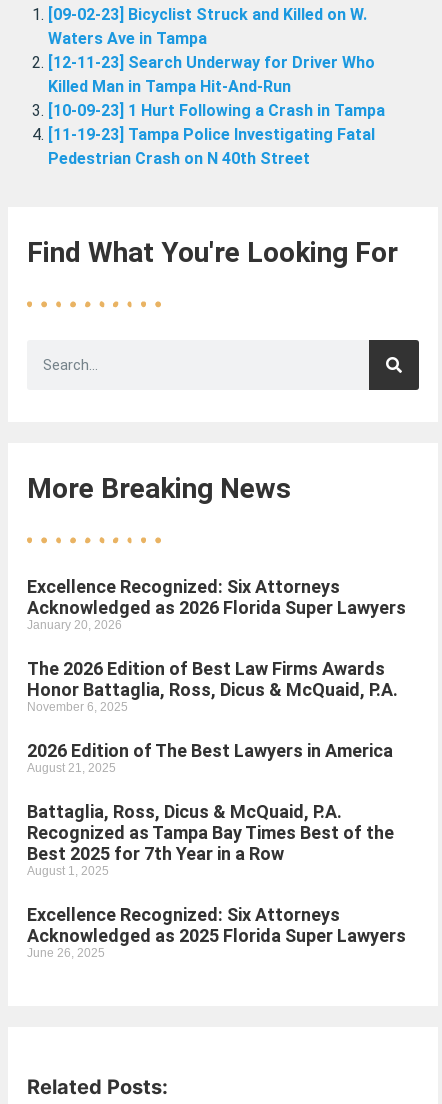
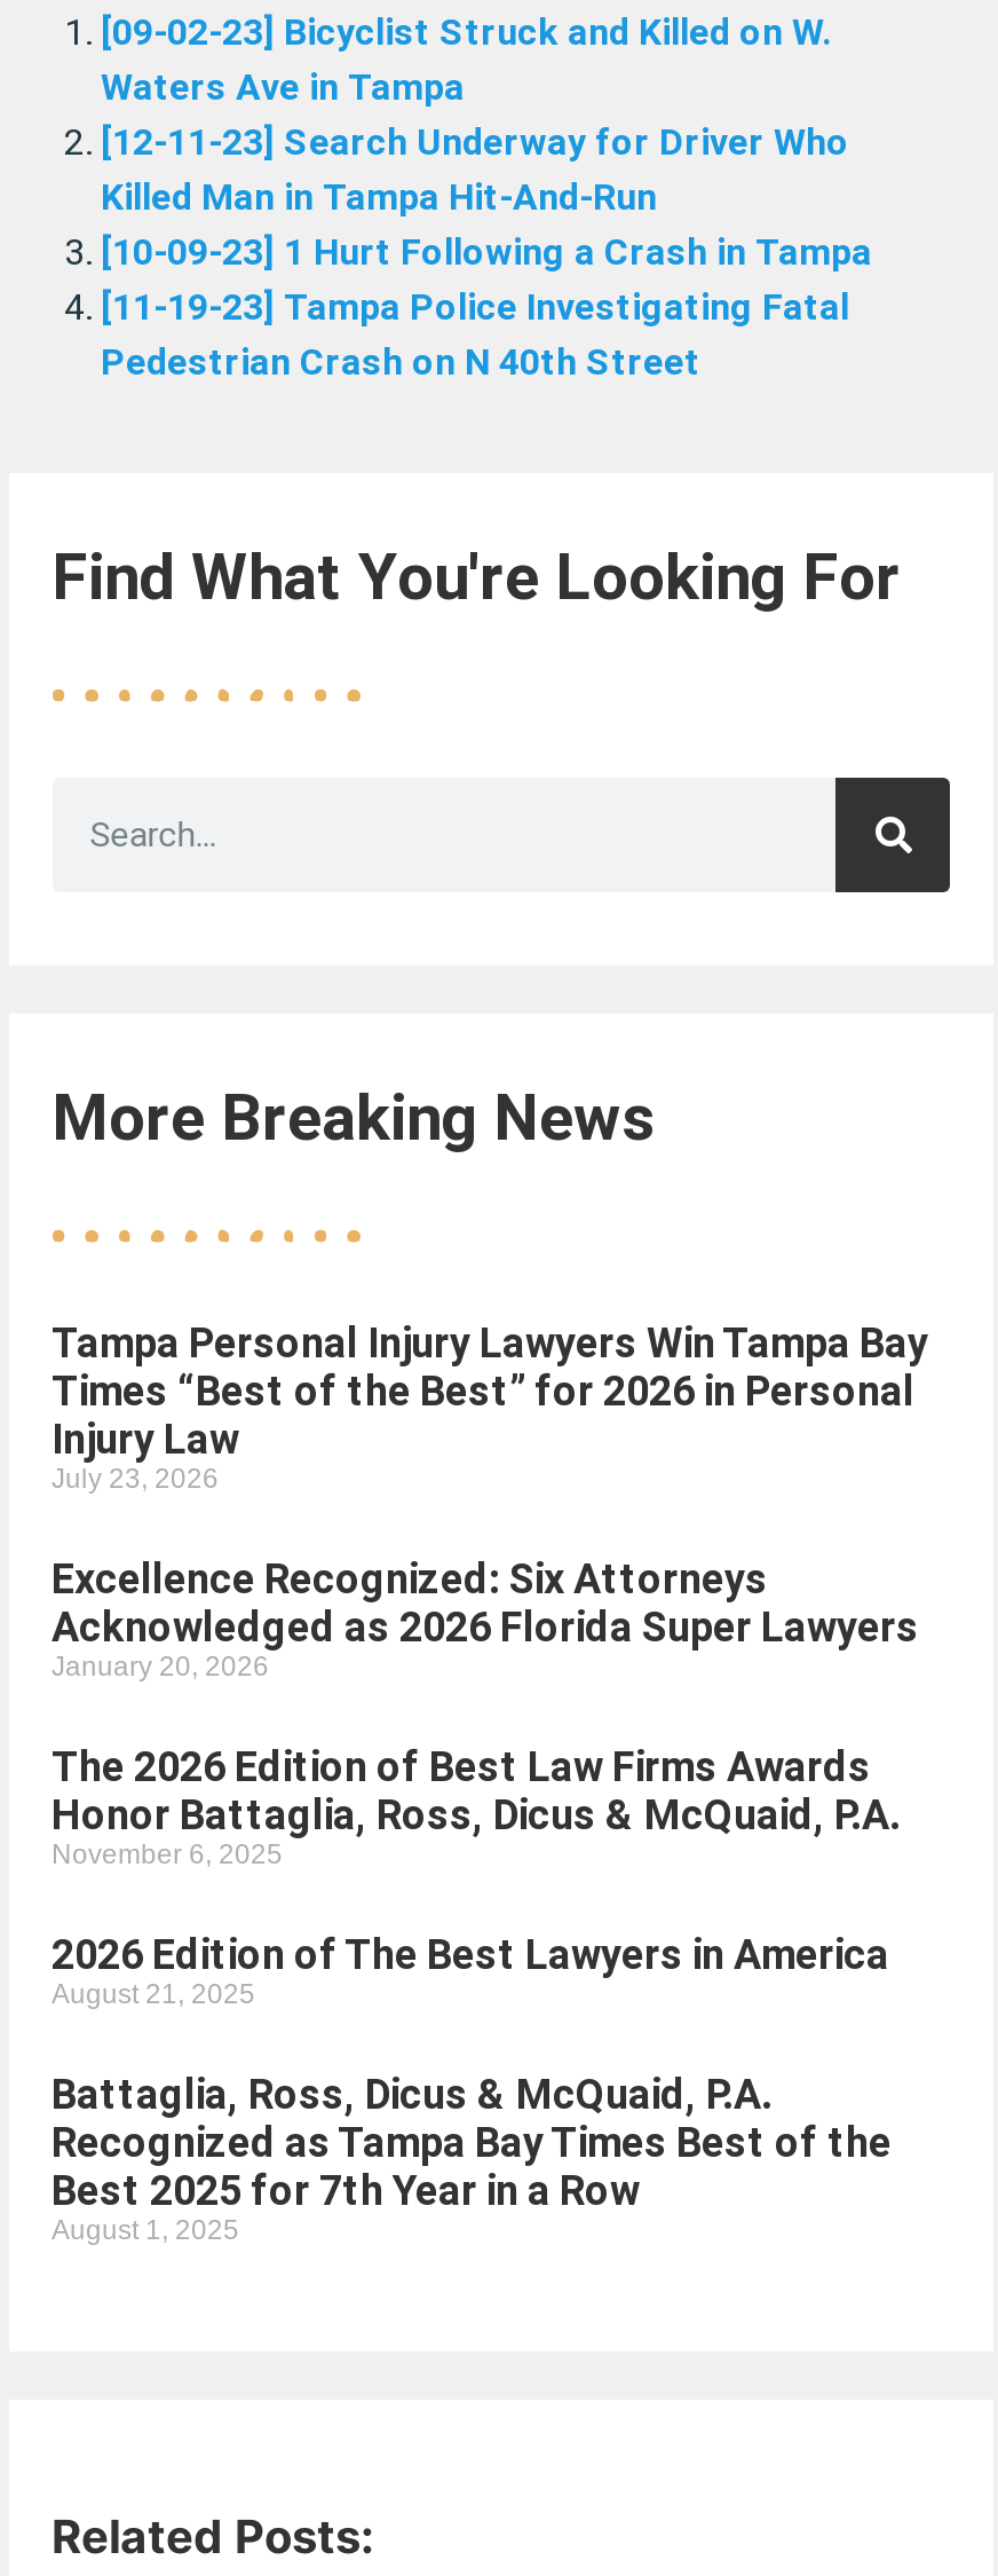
+ Tampa Personal Injury Lawyers Win Tampa Bay
+ Times “Best of the Best” for 2026 in Personal
+ Injury Law
+ July 23, 2026

moved down: Excellence Recognized: Six Attorneys | Acknowledged as 2026 Florida Super Lawyers | January 20, 2026 | ... | Best 2025 for 7th Year in a Row | August 1, 2025

- Excellence Recognized: Six Attorneys
- Acknowledged as 2025 Florida Super Lawyers
- June 26, 2025
